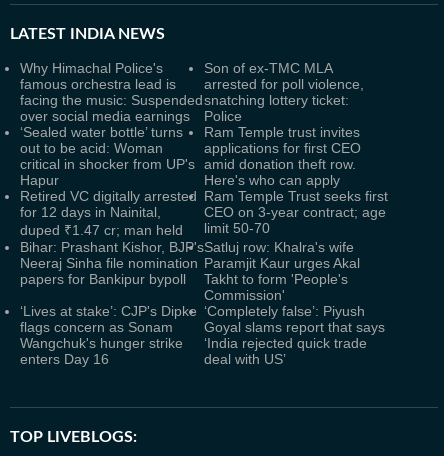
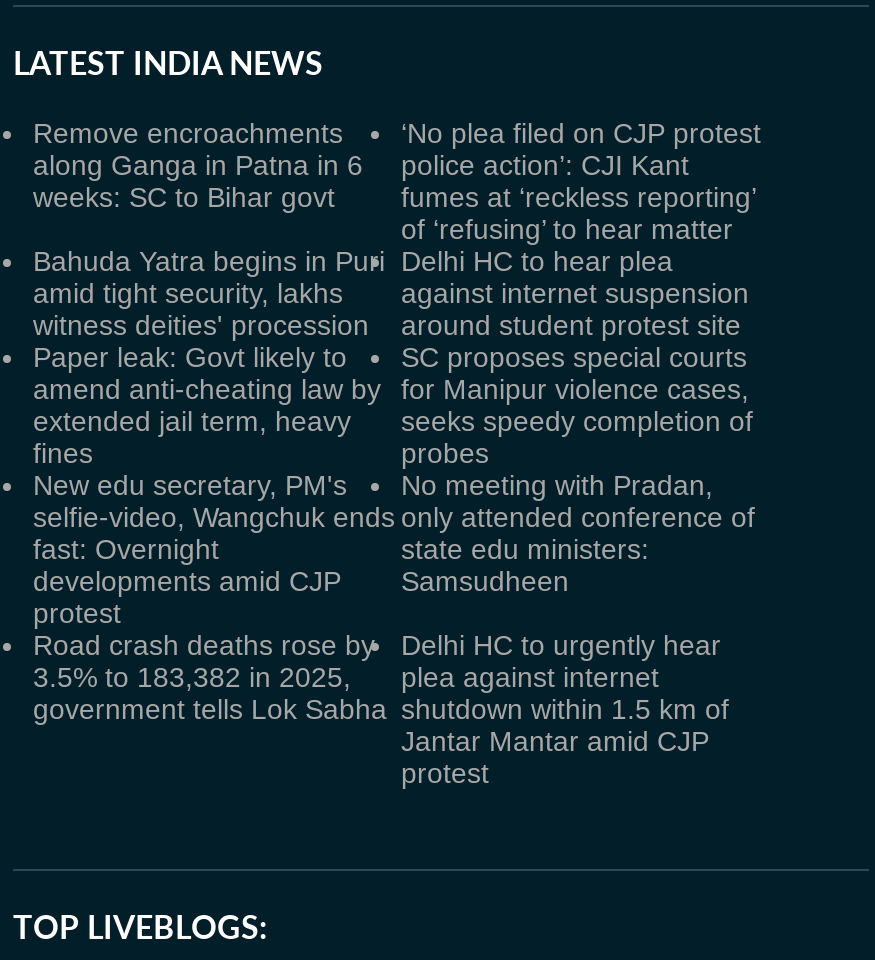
- Why Himachal Police's
- famous orchestra lead is
- facing the music: Suspended
- over social media earnings
+ Remove encroachments
+ along Ganga in Patna in 6
+ weeks: SC to Bihar govt

- Son of ex-TMC MLA
- arrested for poll violence,
- snatching lottery ticket:
- Police
- ‘Sealed water bottle’ turns
- out to be acid: Woman
- critical in shocker from UP's
- Hapur
+ ‘No plea filed on CJP protest
+ police action’: CJI Kant
+ fumes at ‘reckless reporting’
+ of ‘refusing’ to hear matter
+ Bahuda Yatra begins in Puri
+ amid tight security, lakhs
+ witness deities' procession

- Ram Temple trust invites
- applications for first CEO
- amid donation theft row.
- Here's who can apply
- Retired VC digitally arrested
- for 12 days in Nainital,
- duped ₹1.47 cr; man held
+ Delhi HC to hear plea
+ against internet suspension
+ around student protest site
+ Paper leak: Govt likely to
+ amend anti-cheating law by
+ extended jail term, heavy
+ fines

- Ram Temple Trust seeks first
- CEO on 3-year contract; age
- limit 50-70
- Bihar: Prashant Kishor, BJP's
- Neeraj Sinha file nomination
- papers for Bankipur bypoll
+ SC proposes special courts
+ for Manipur violence cases,
+ seeks speedy completion of
+ probes
+ New edu secretary, PM's
+ selfie-video, Wangchuk ends
+ fast: Overnight
+ developments amid CJP
+ protest

- Satluj row: Khalra's wife
- Paramjit Kaur urges Akal
- Takht to form 'People's
- Commission'
- ‘Lives at stake’: CJP's Dipke
- flags concern as Sonam
- Wangchuk's hunger strike
- enters Day 16
+ No meeting with Pradan,
+ only attended conference of
+ state edu ministers:
+ Samsudheen
+ Road crash deaths rose by
+ 3.5% to 183,382 in 2025,
+ government tells Lok Sabha

- ‘Completely false’: Piyush
- Goyal slams report that says
- ‘India rejected quick trade
- deal with US’
+ Delhi HC to urgently hear
+ plea against internet
+ shutdown within 1.5 km of
+ Jantar Mantar amid CJP
+ protest
